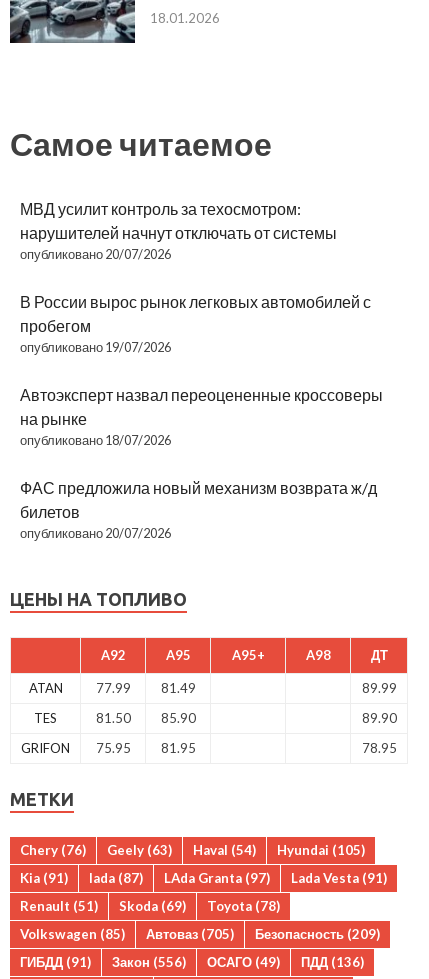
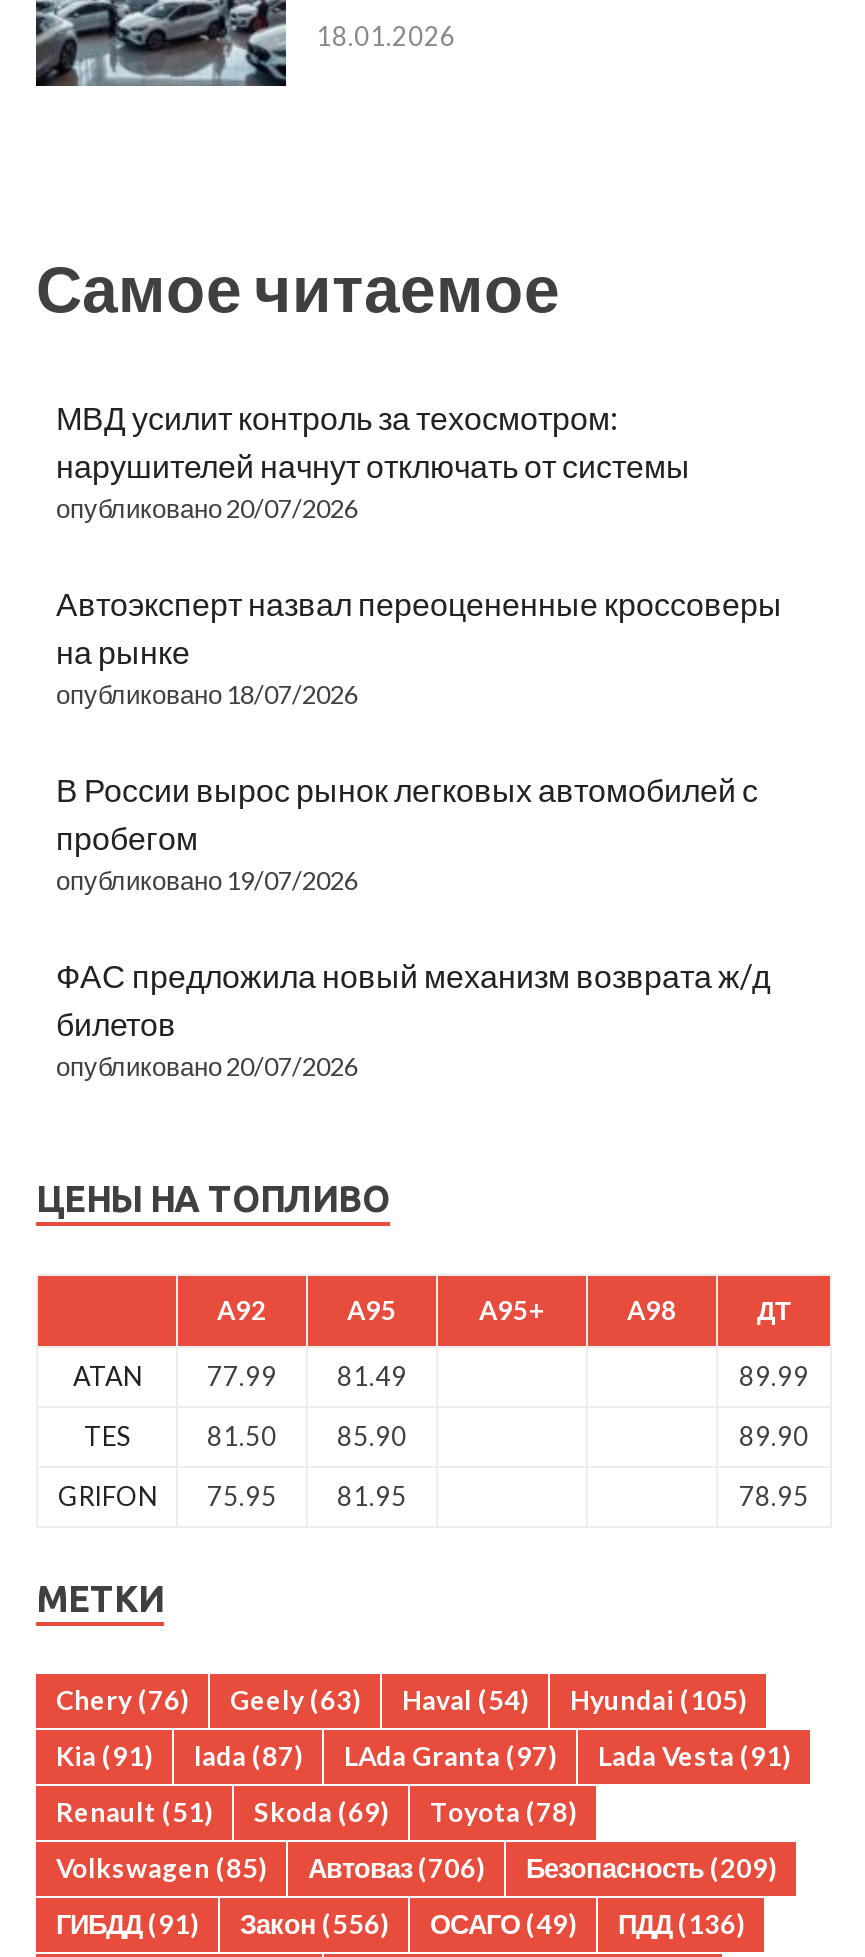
moved down: В России вырос рынок легковых автомобилей с | пробегом | опубликовано 19/07/2026

moved up: Автоэксперт назвал переоцененные кроссоверы | на рынке | опубликовано 18/07/2026

- Volkswagen (85) Автоваз (705) Безопасность (209)
+ Volkswagen (85) Автоваз (706) Безопасность (209)
